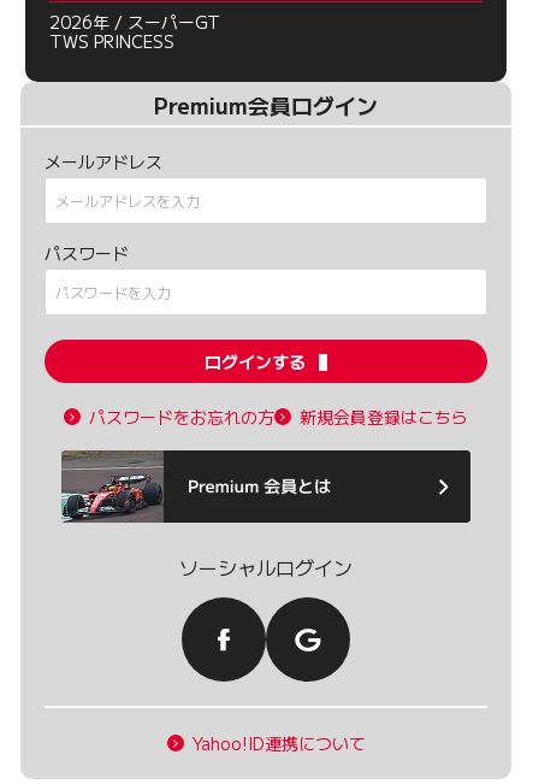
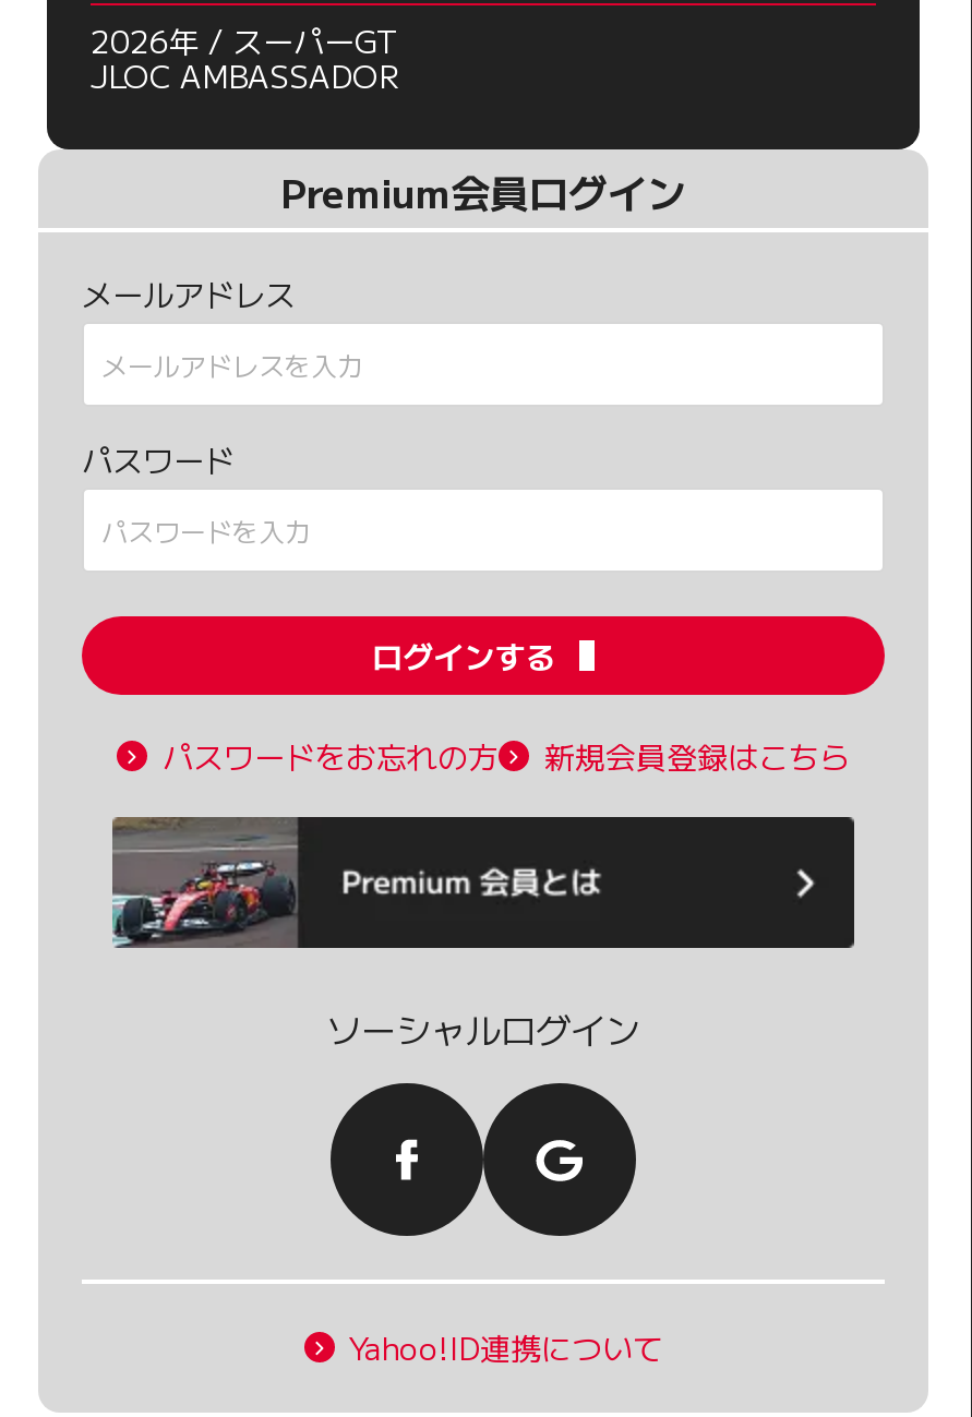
- TWS PRINCESS
+ JLOC AMBASSADOR
